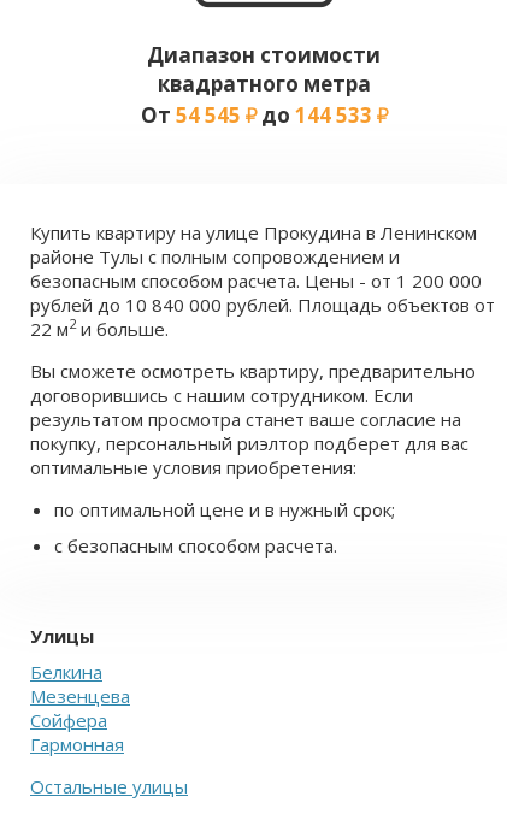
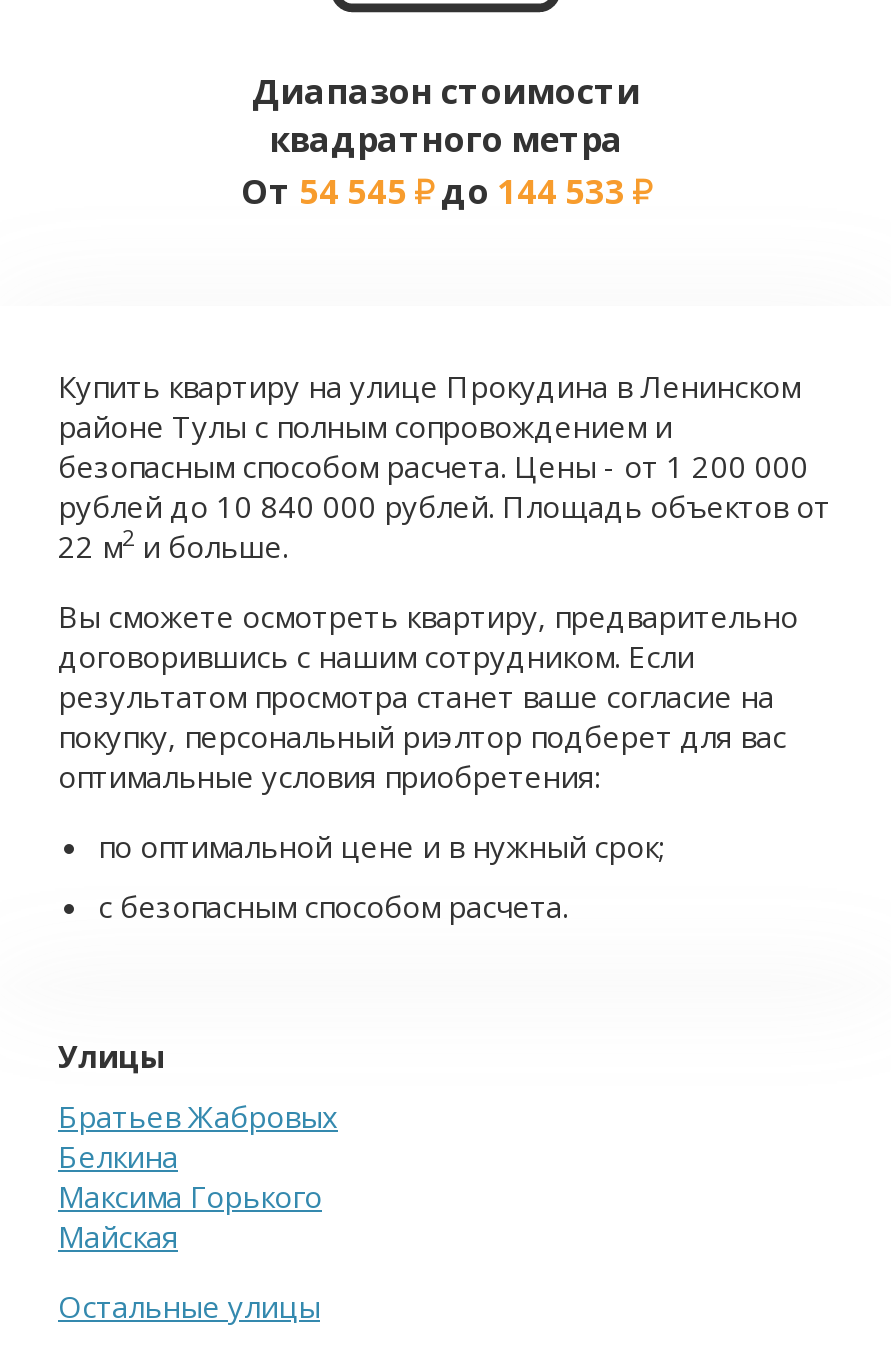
+ Братьев Жабровых

moved down: Белкина

- Мезенцева
- Сойфера
- Гармонная
+ Максима Горького
+ Майская
